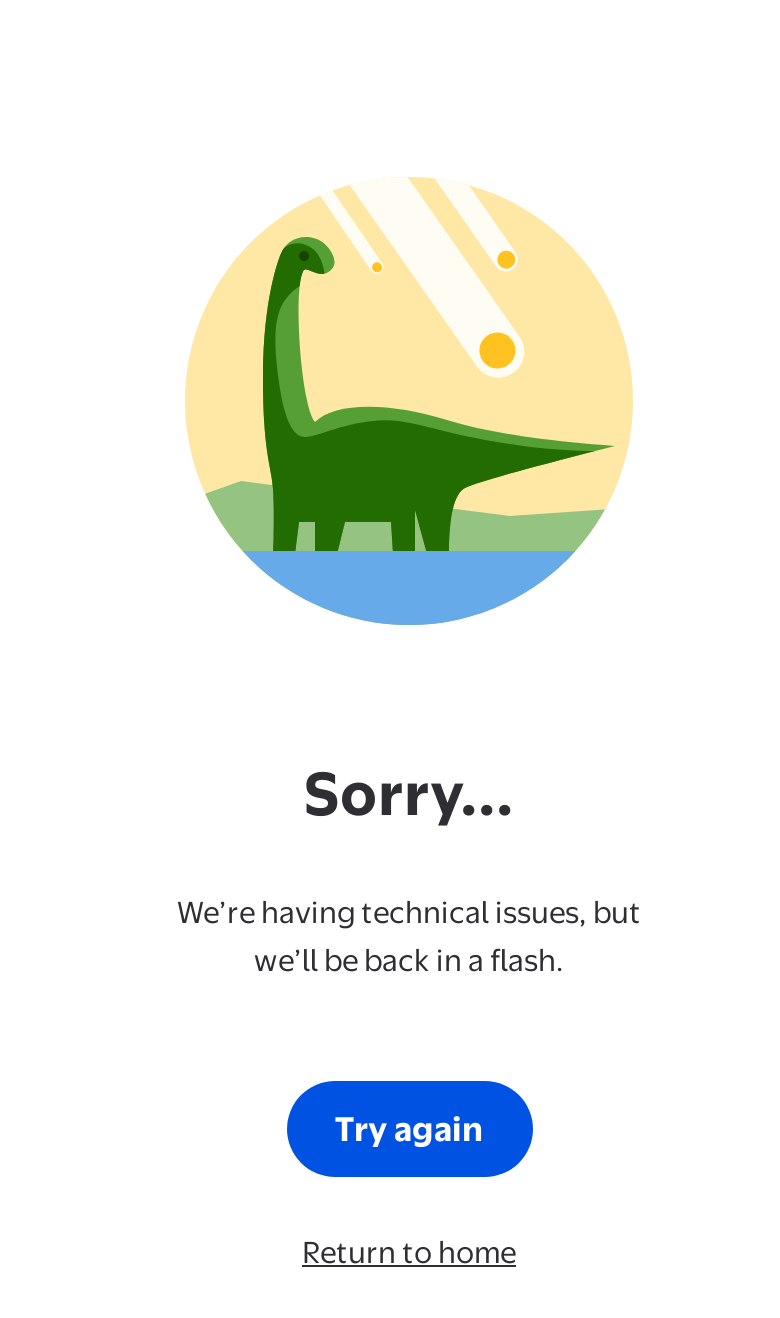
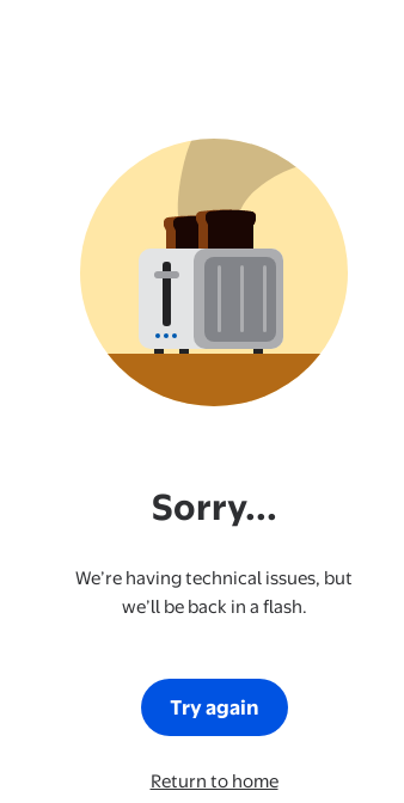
- [image]
+ [image]
